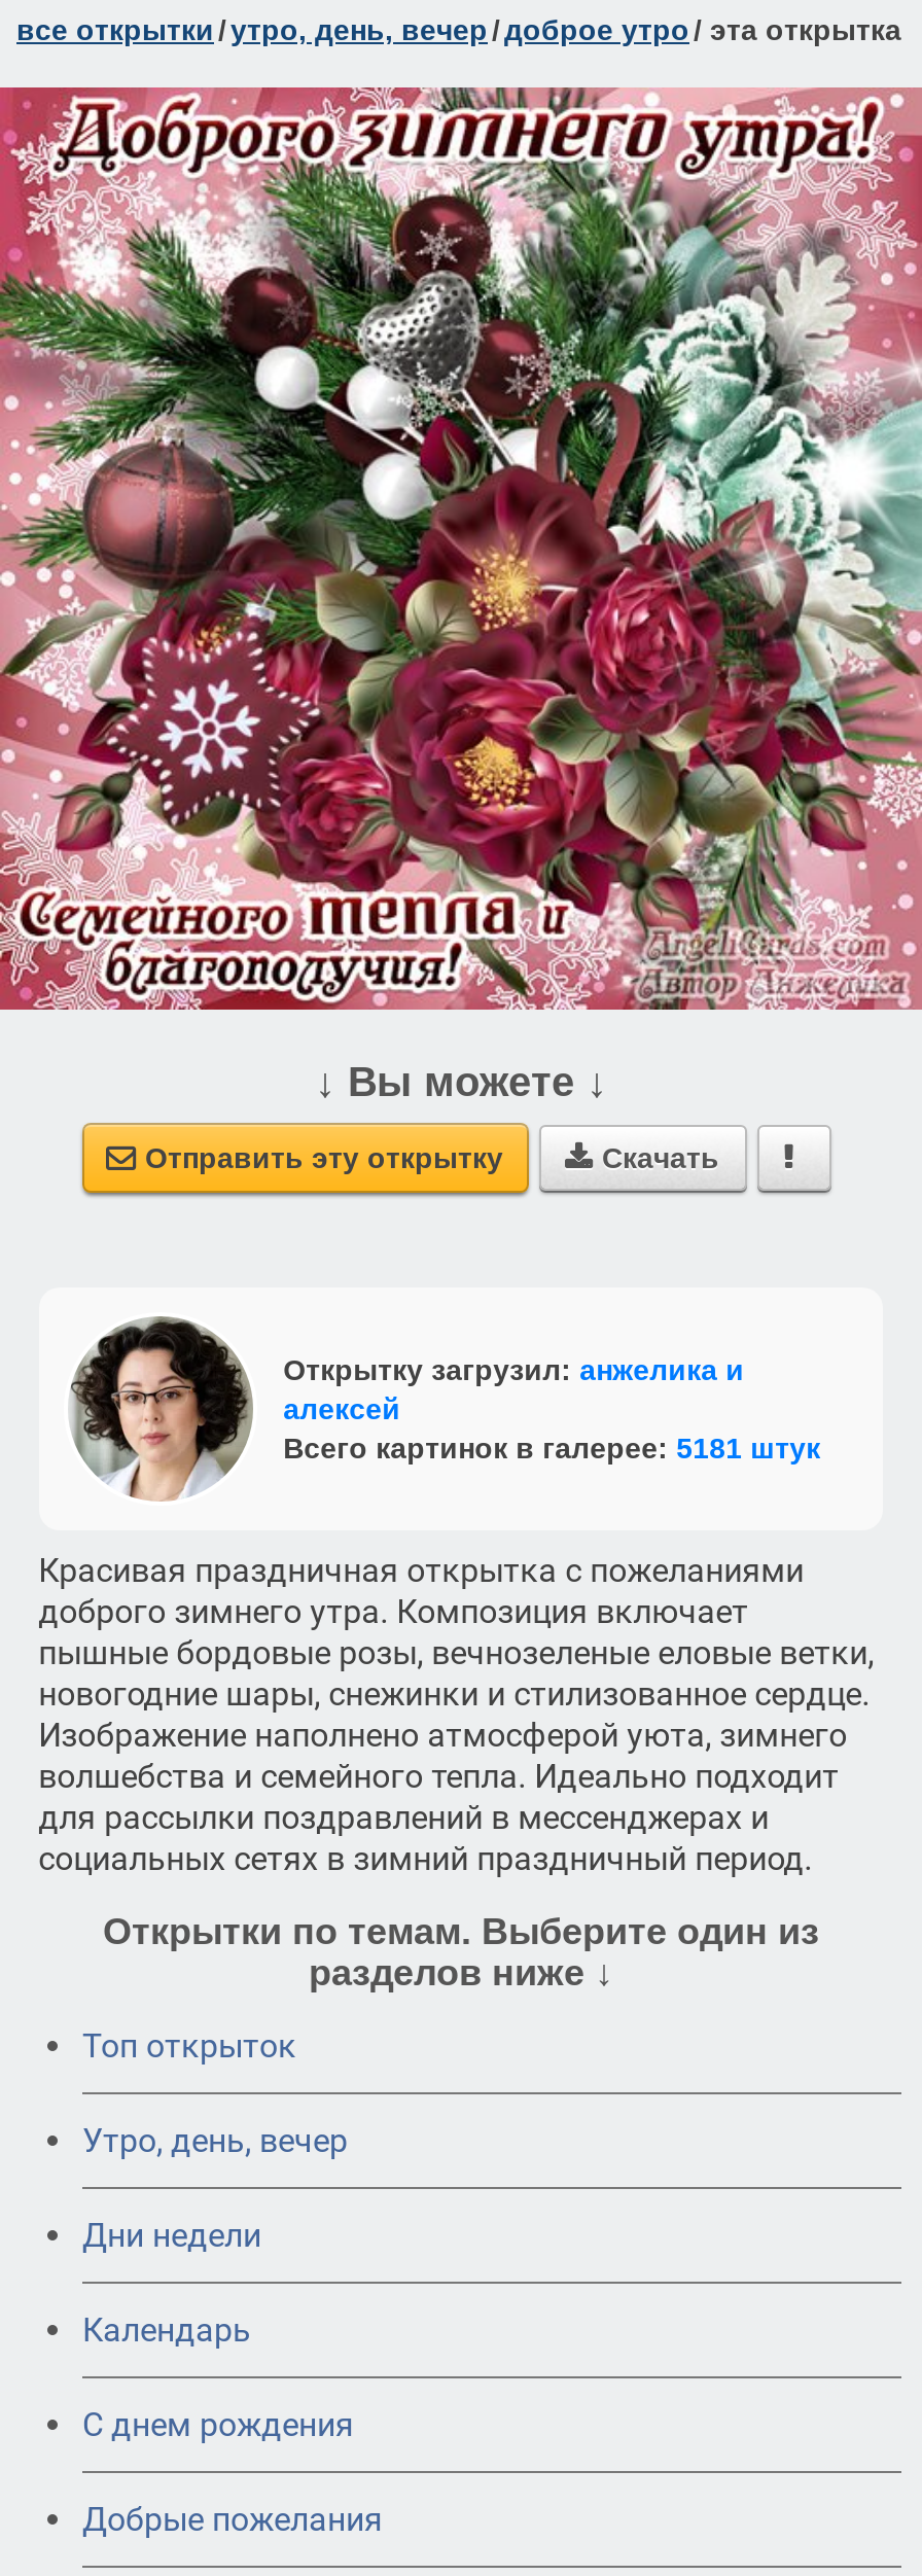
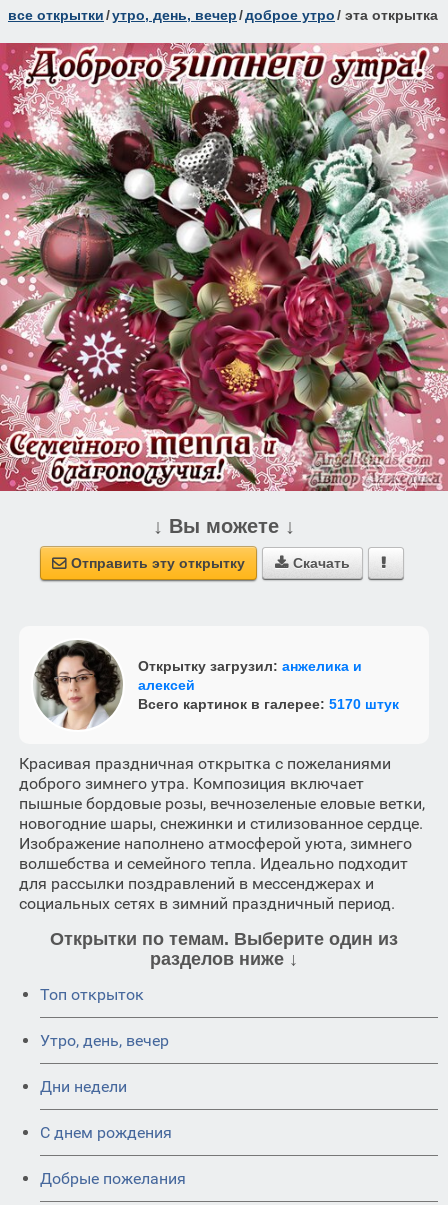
- Всего картинок в галерее: 5181 штук
+ Всего картинок в галерее: 5170 штук

- Календарь
